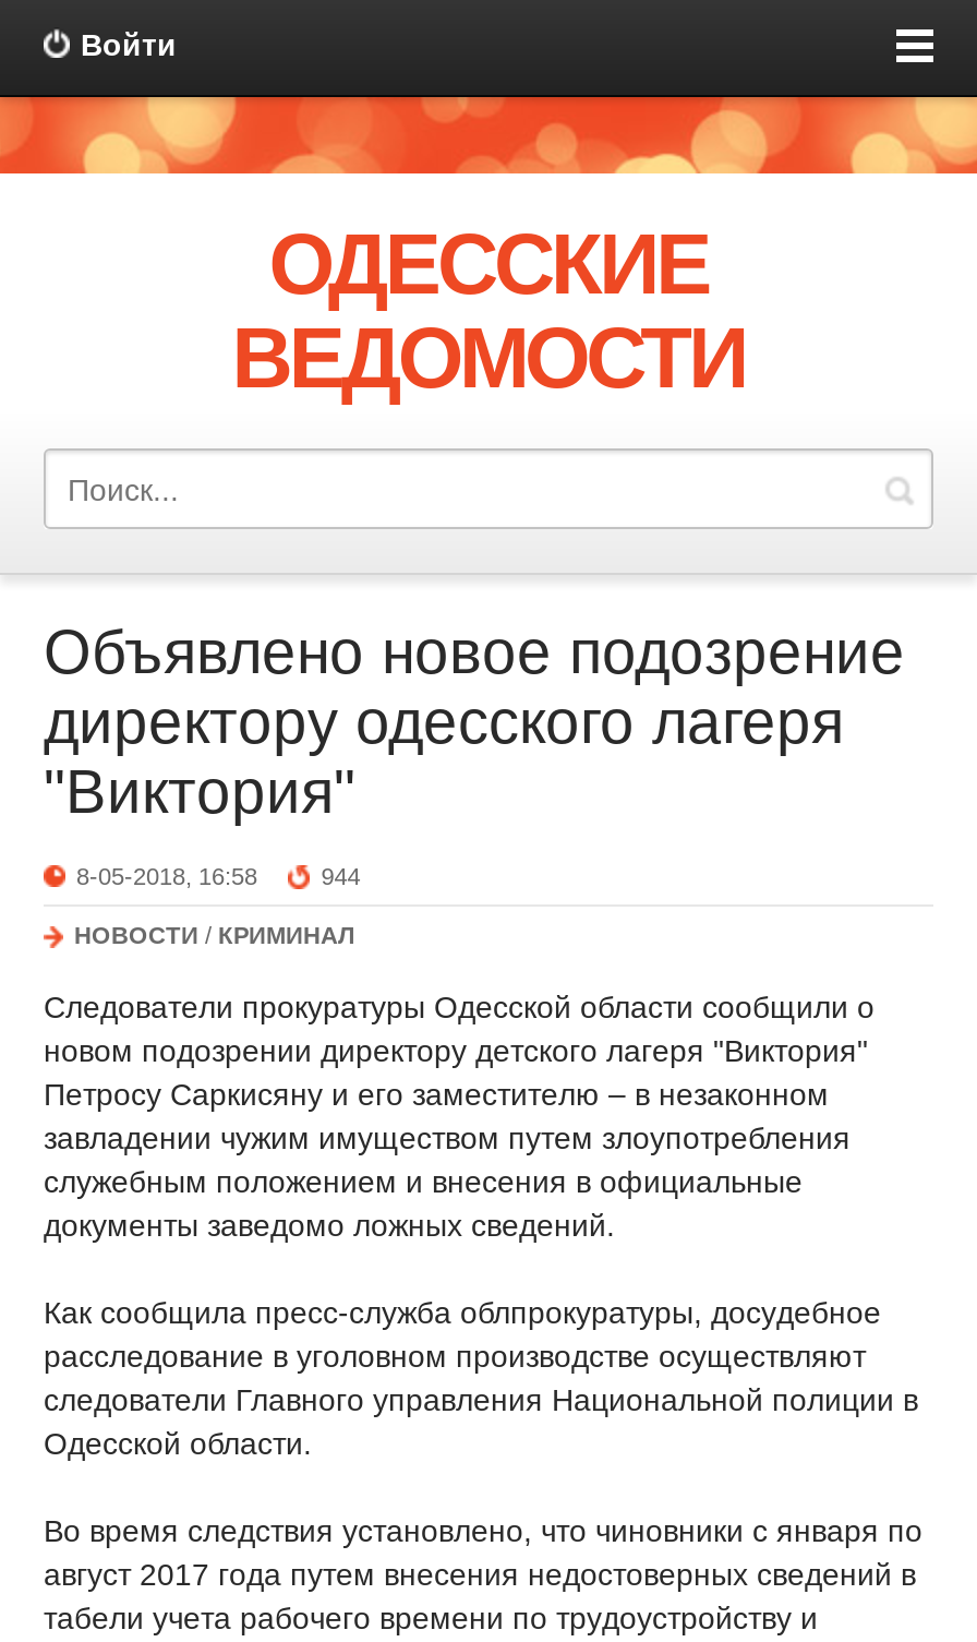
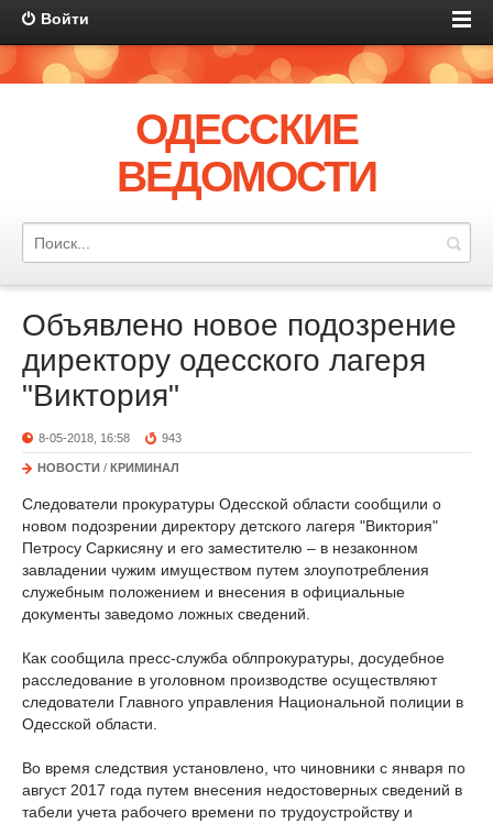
- 944
+ 943
